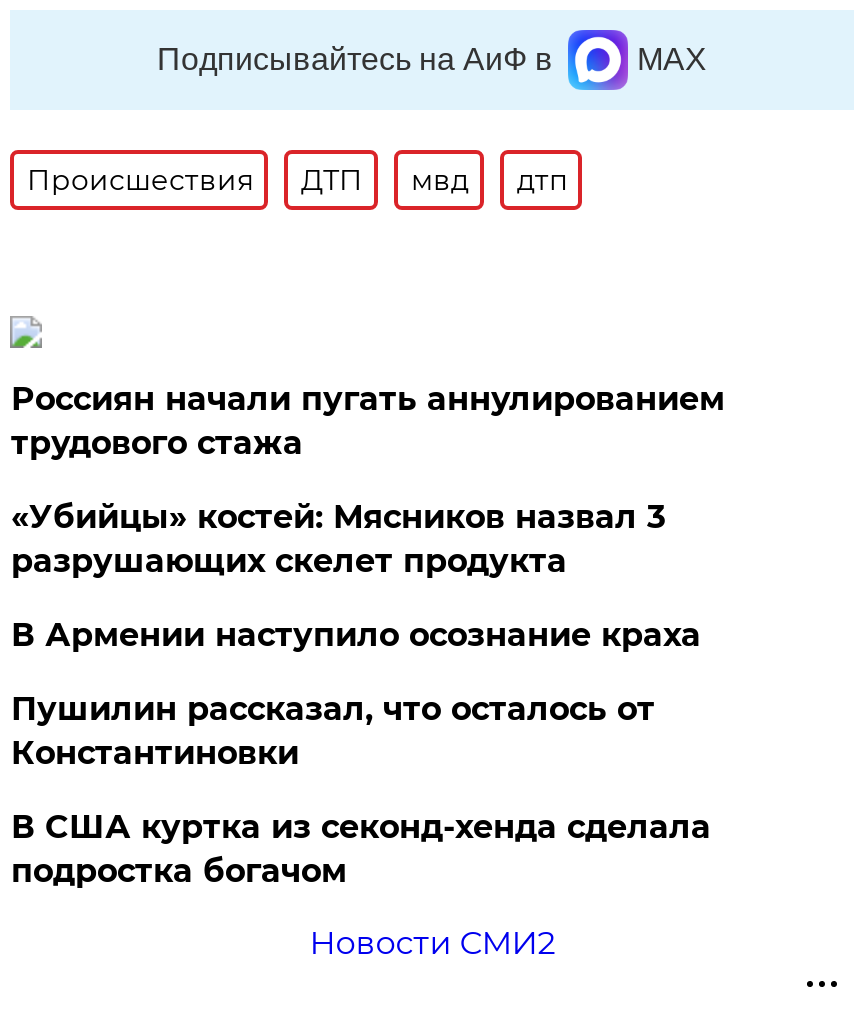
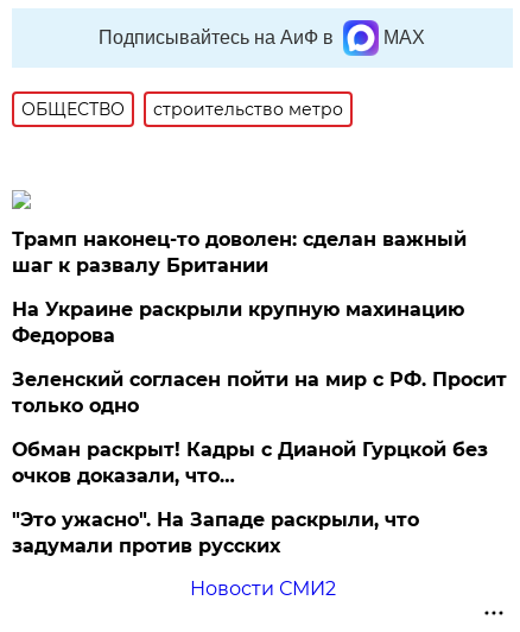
- Происшествия
- ДТП
- мвд
- дтп
+ ОБЩЕСТВО
+ строительство метро

- Россиян начали пугать аннулированием
- трудового стажа
+ Трамп наконец-то доволен: сделан важный
+ шаг к развалу Британии

- «Убийцы» костей: Мясников назвал 3
- разрушающих скелет продукта
+ На Украине раскрыли крупную махинацию
+ Федорова

- В Армении наступило осознание краха
+ Зеленский согласен пойти на мир с РФ. Просит
+ только одно

- Пушилин рассказал, что осталось от
- Константиновки
+ Обман раскрыт! Кадры с Дианой Гурцкой без
+ очков доказали, что…

- В США куртка из секонд-хенда сделала
- подростка богачом
+ "Это ужасно". На Западе раскрыли, что
+ задумали против русских
